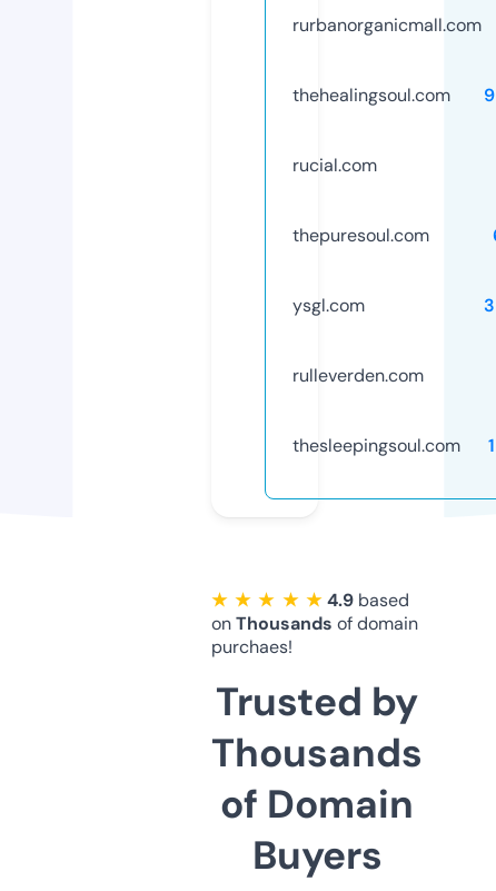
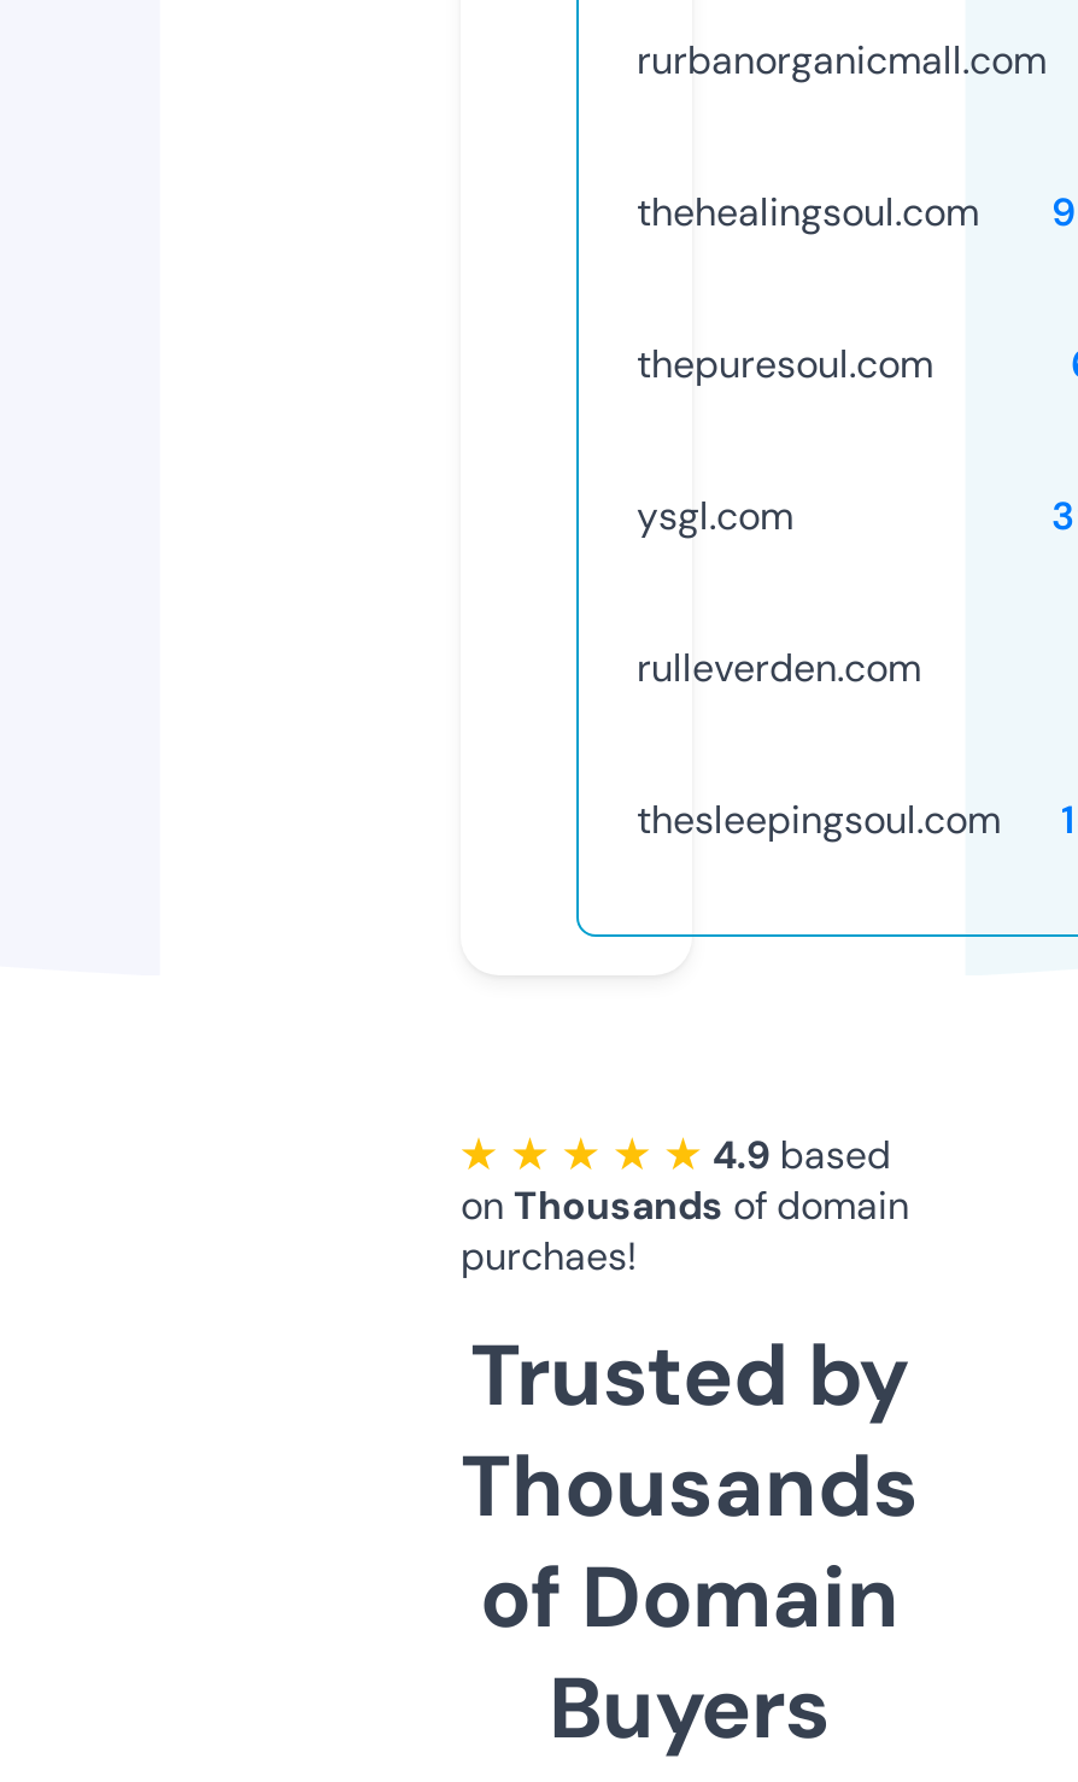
- rucial.com
